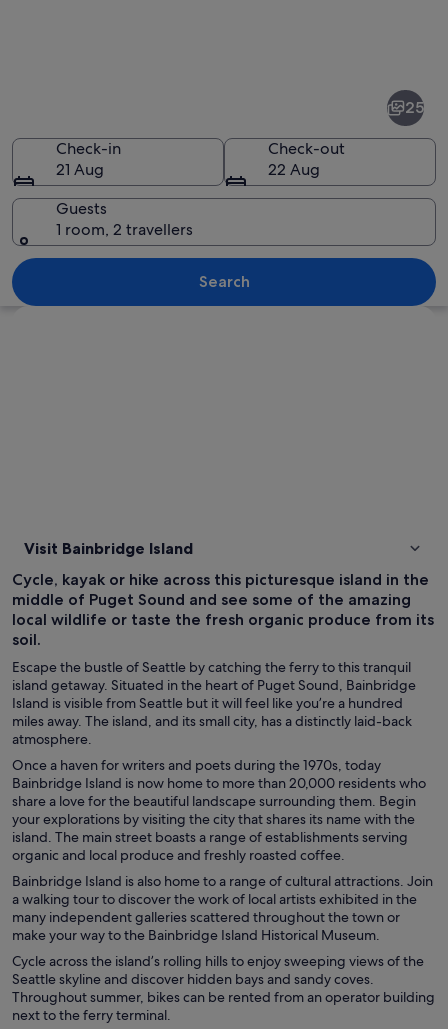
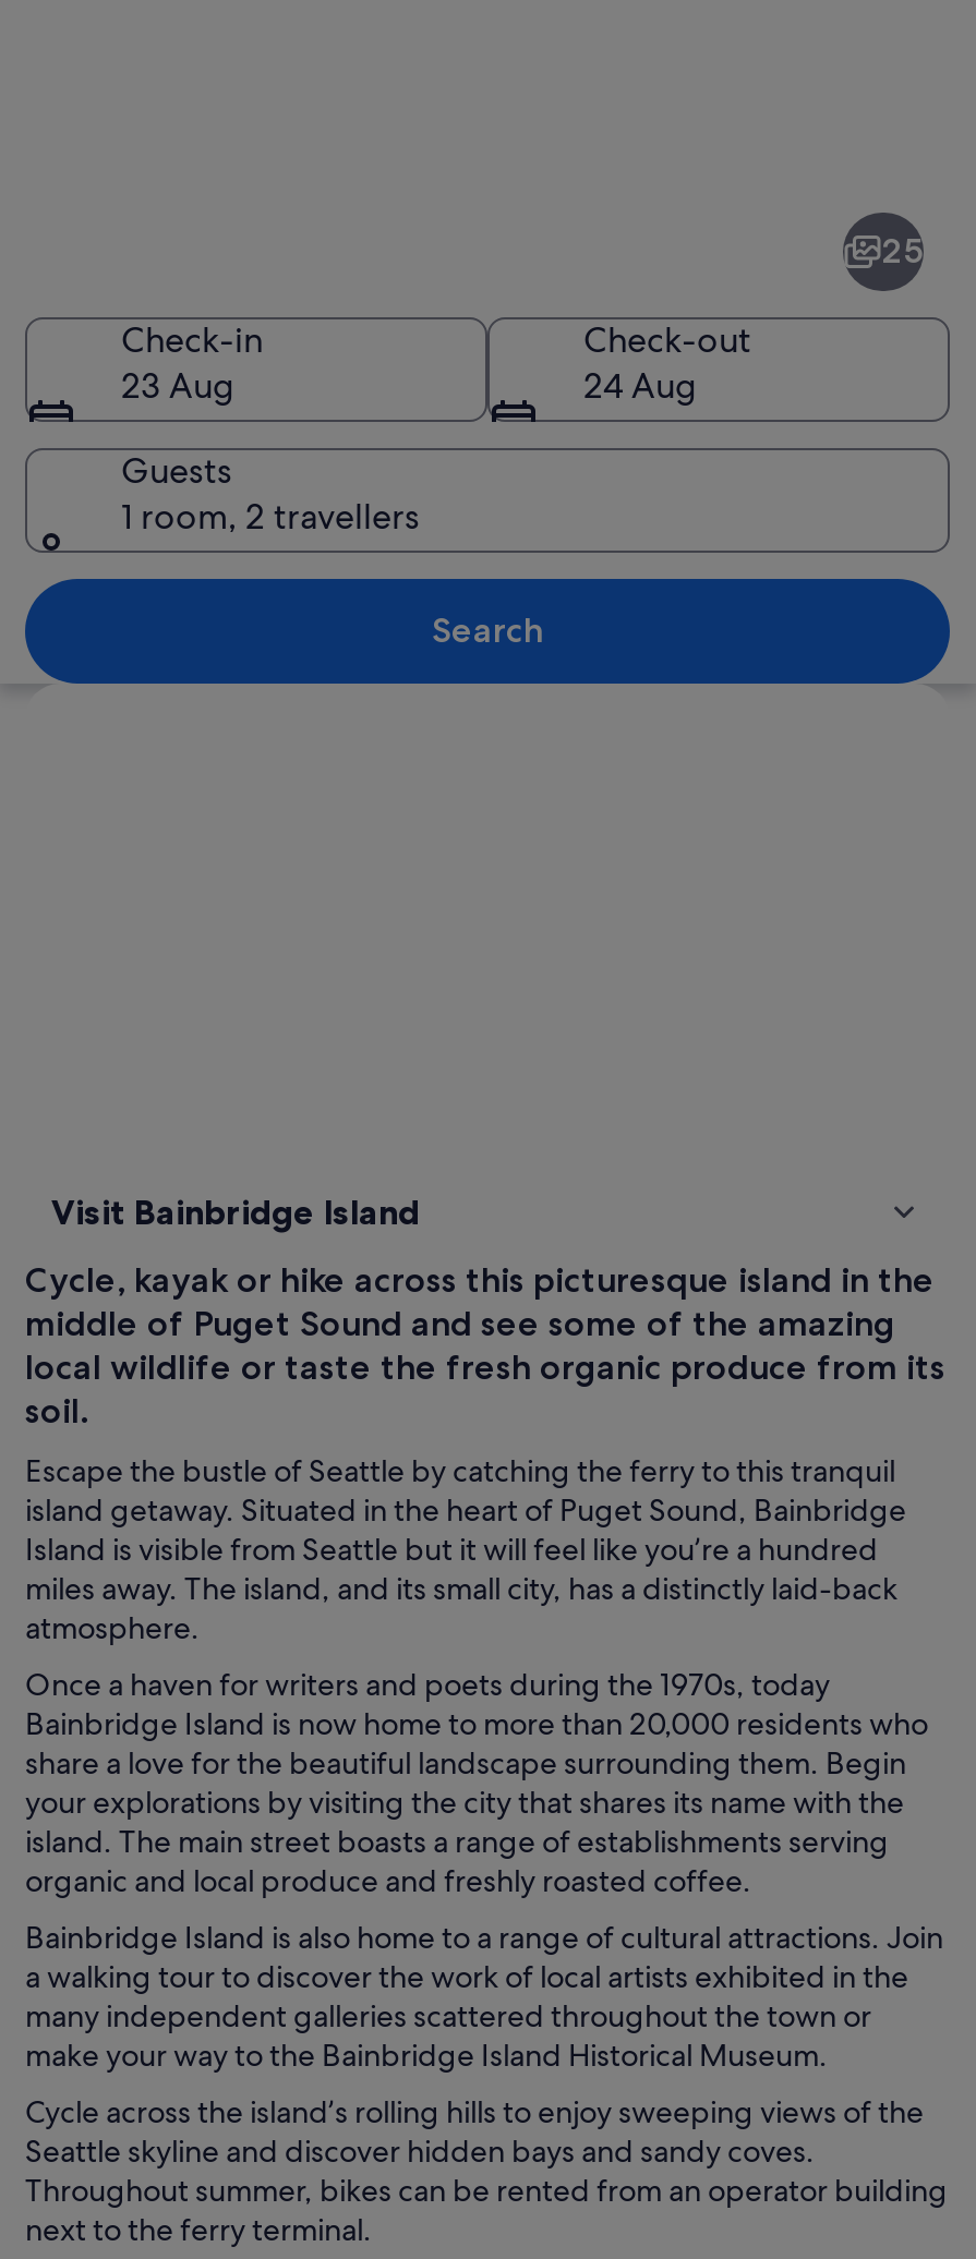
- 21 Aug
+ 23 Aug

- 22 Aug
+ 24 Aug
